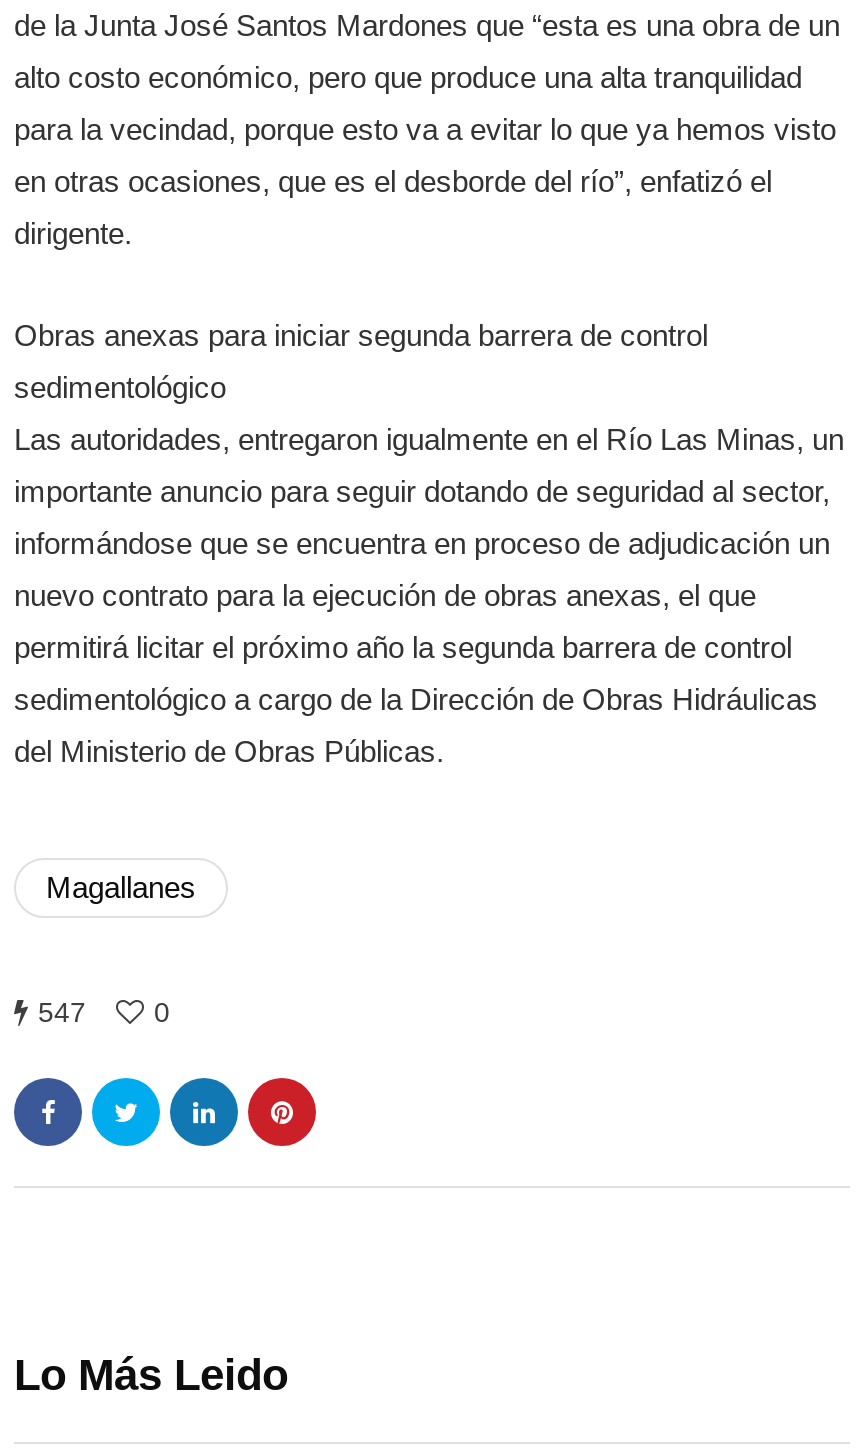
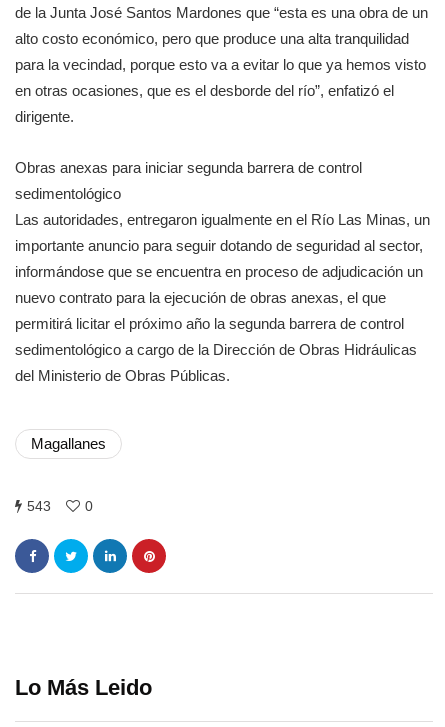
- 547
+ 543
